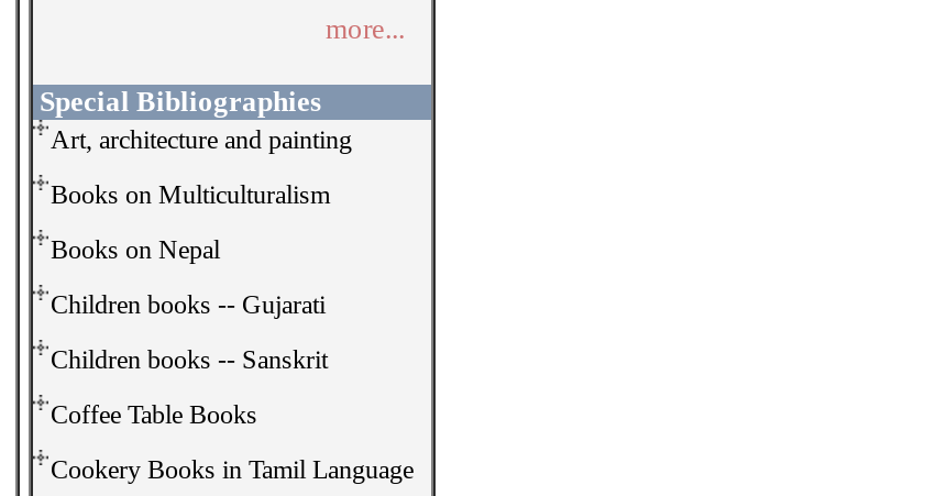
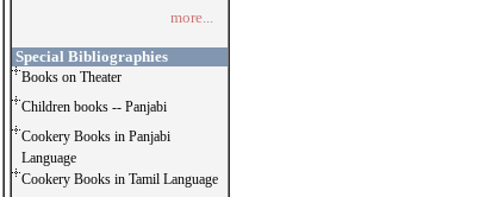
- Art, architecture and painting
- Books on Multiculturalism
- Books on Nepal
- Children books -- Gujarati
- Children books -- Sanskrit
- Coffee Table Books
+ Books on Theater
+ Children books -- Panjabi
+ Cookery Books in Panjabi
+ Language
